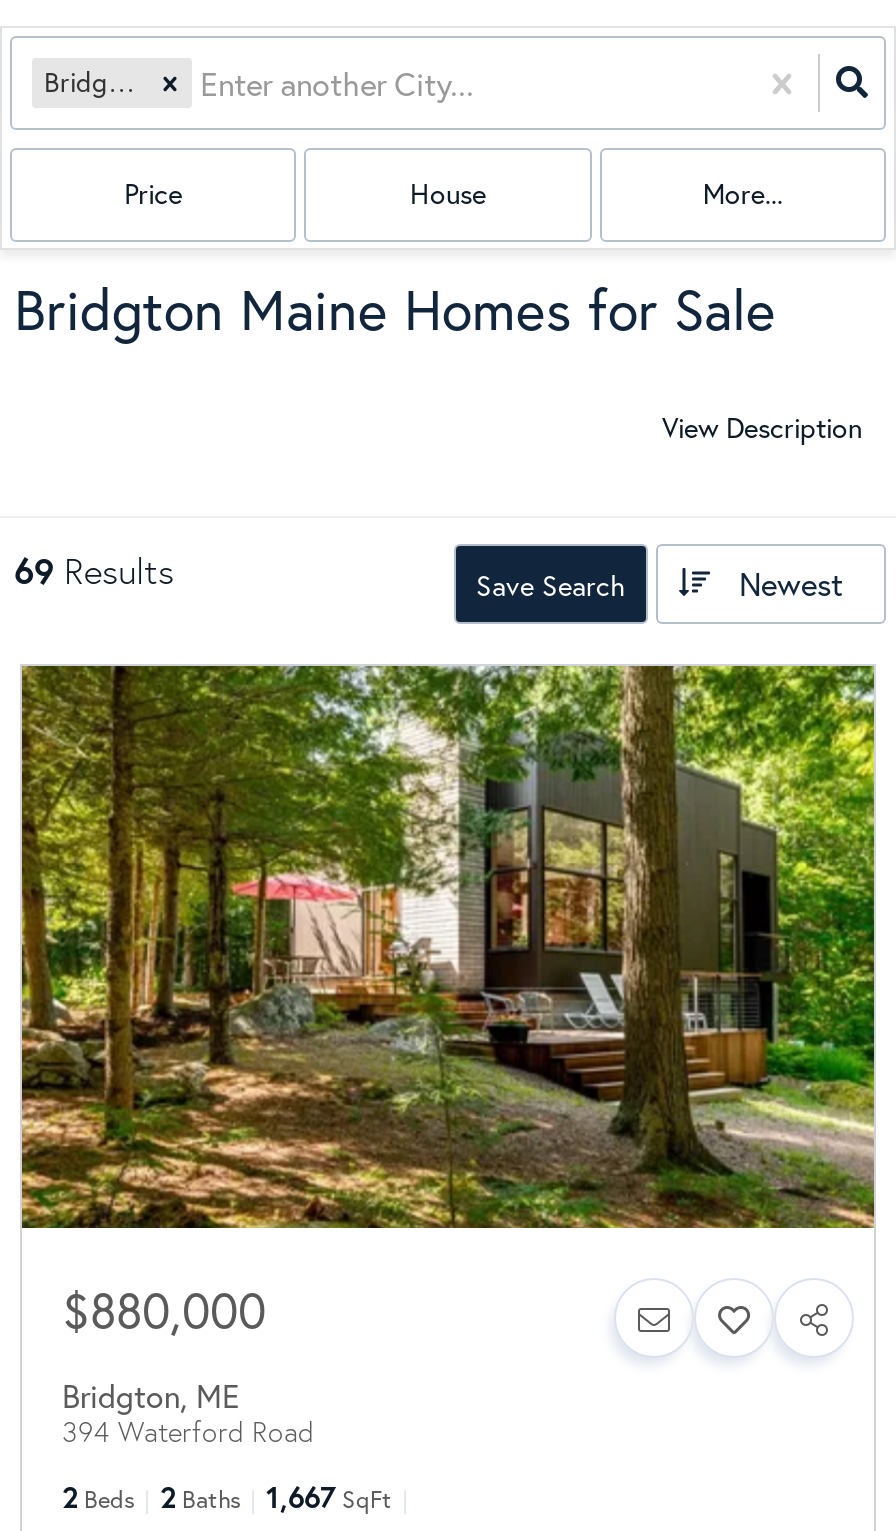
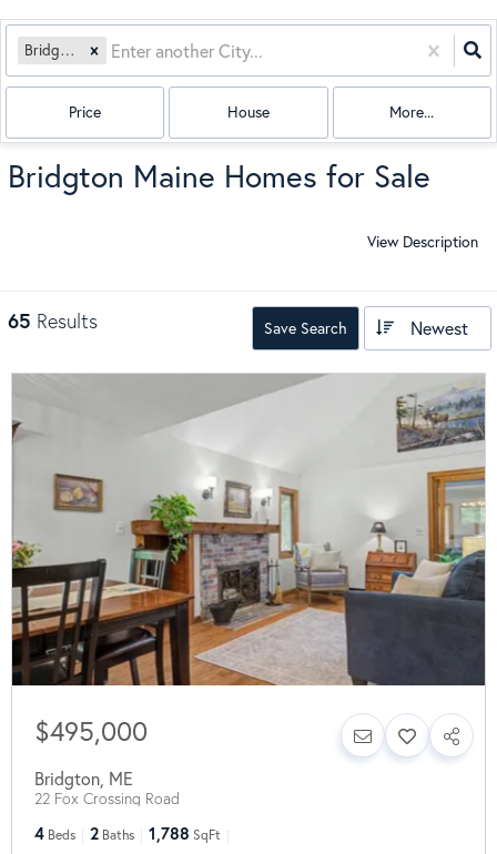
- 69 Results
+ 65 Results

- [image]
- $880,000
+ [image]
+ $495,000

- 394 Waterford Road
+ 22 Fox Crossing Road

- 2 Beds
+ 4 Beds

- 1,667 SqFt
+ 1,788 SqFt
